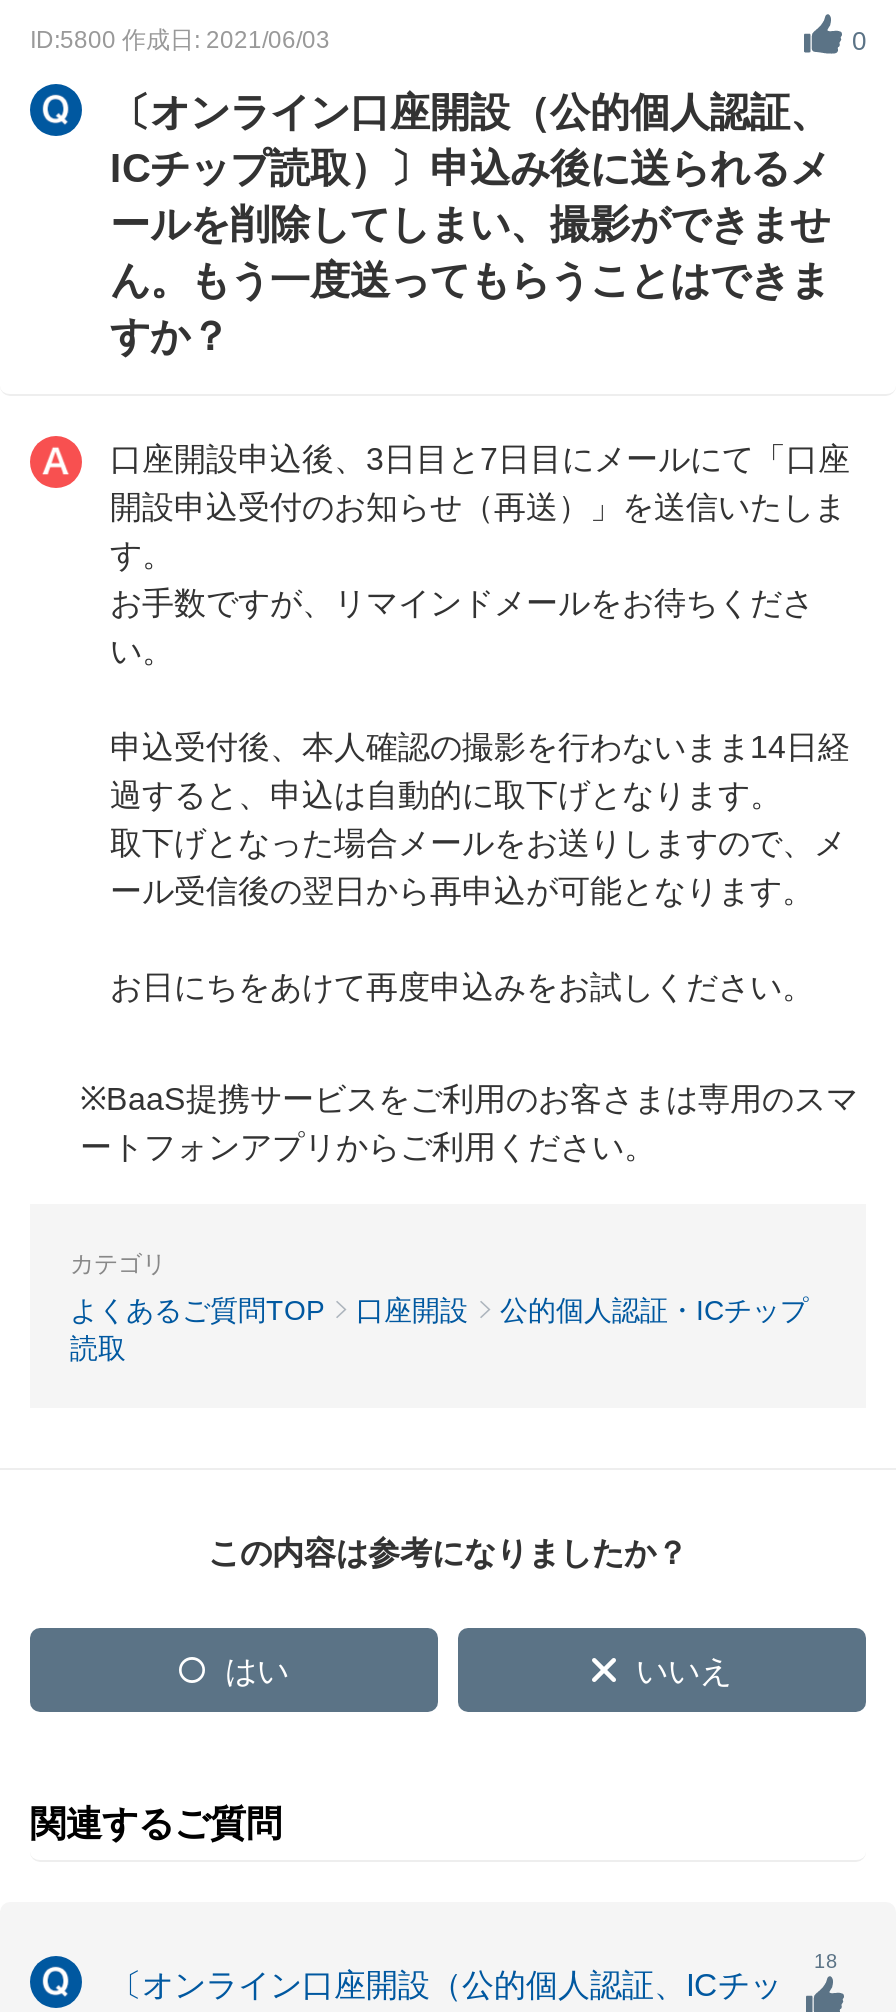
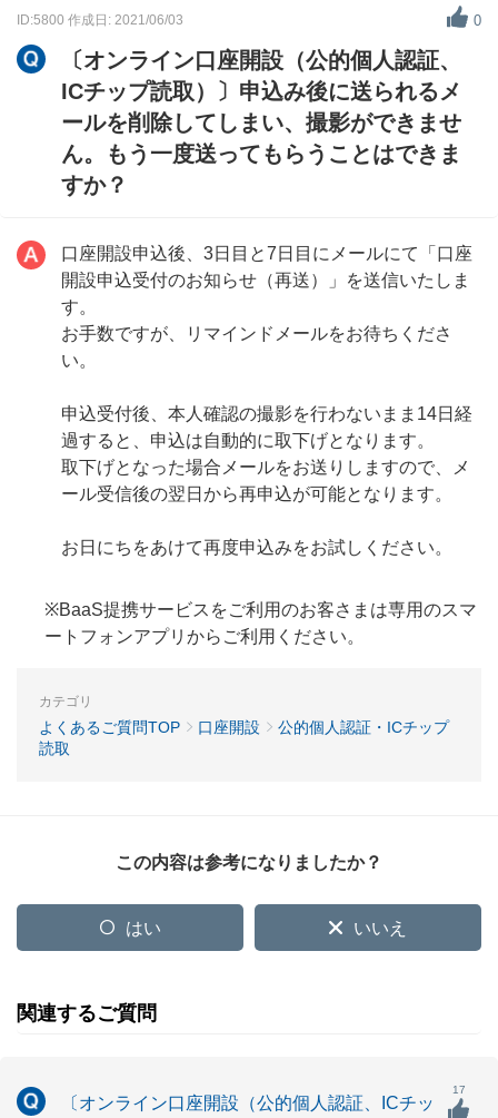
- 18
+ 17
